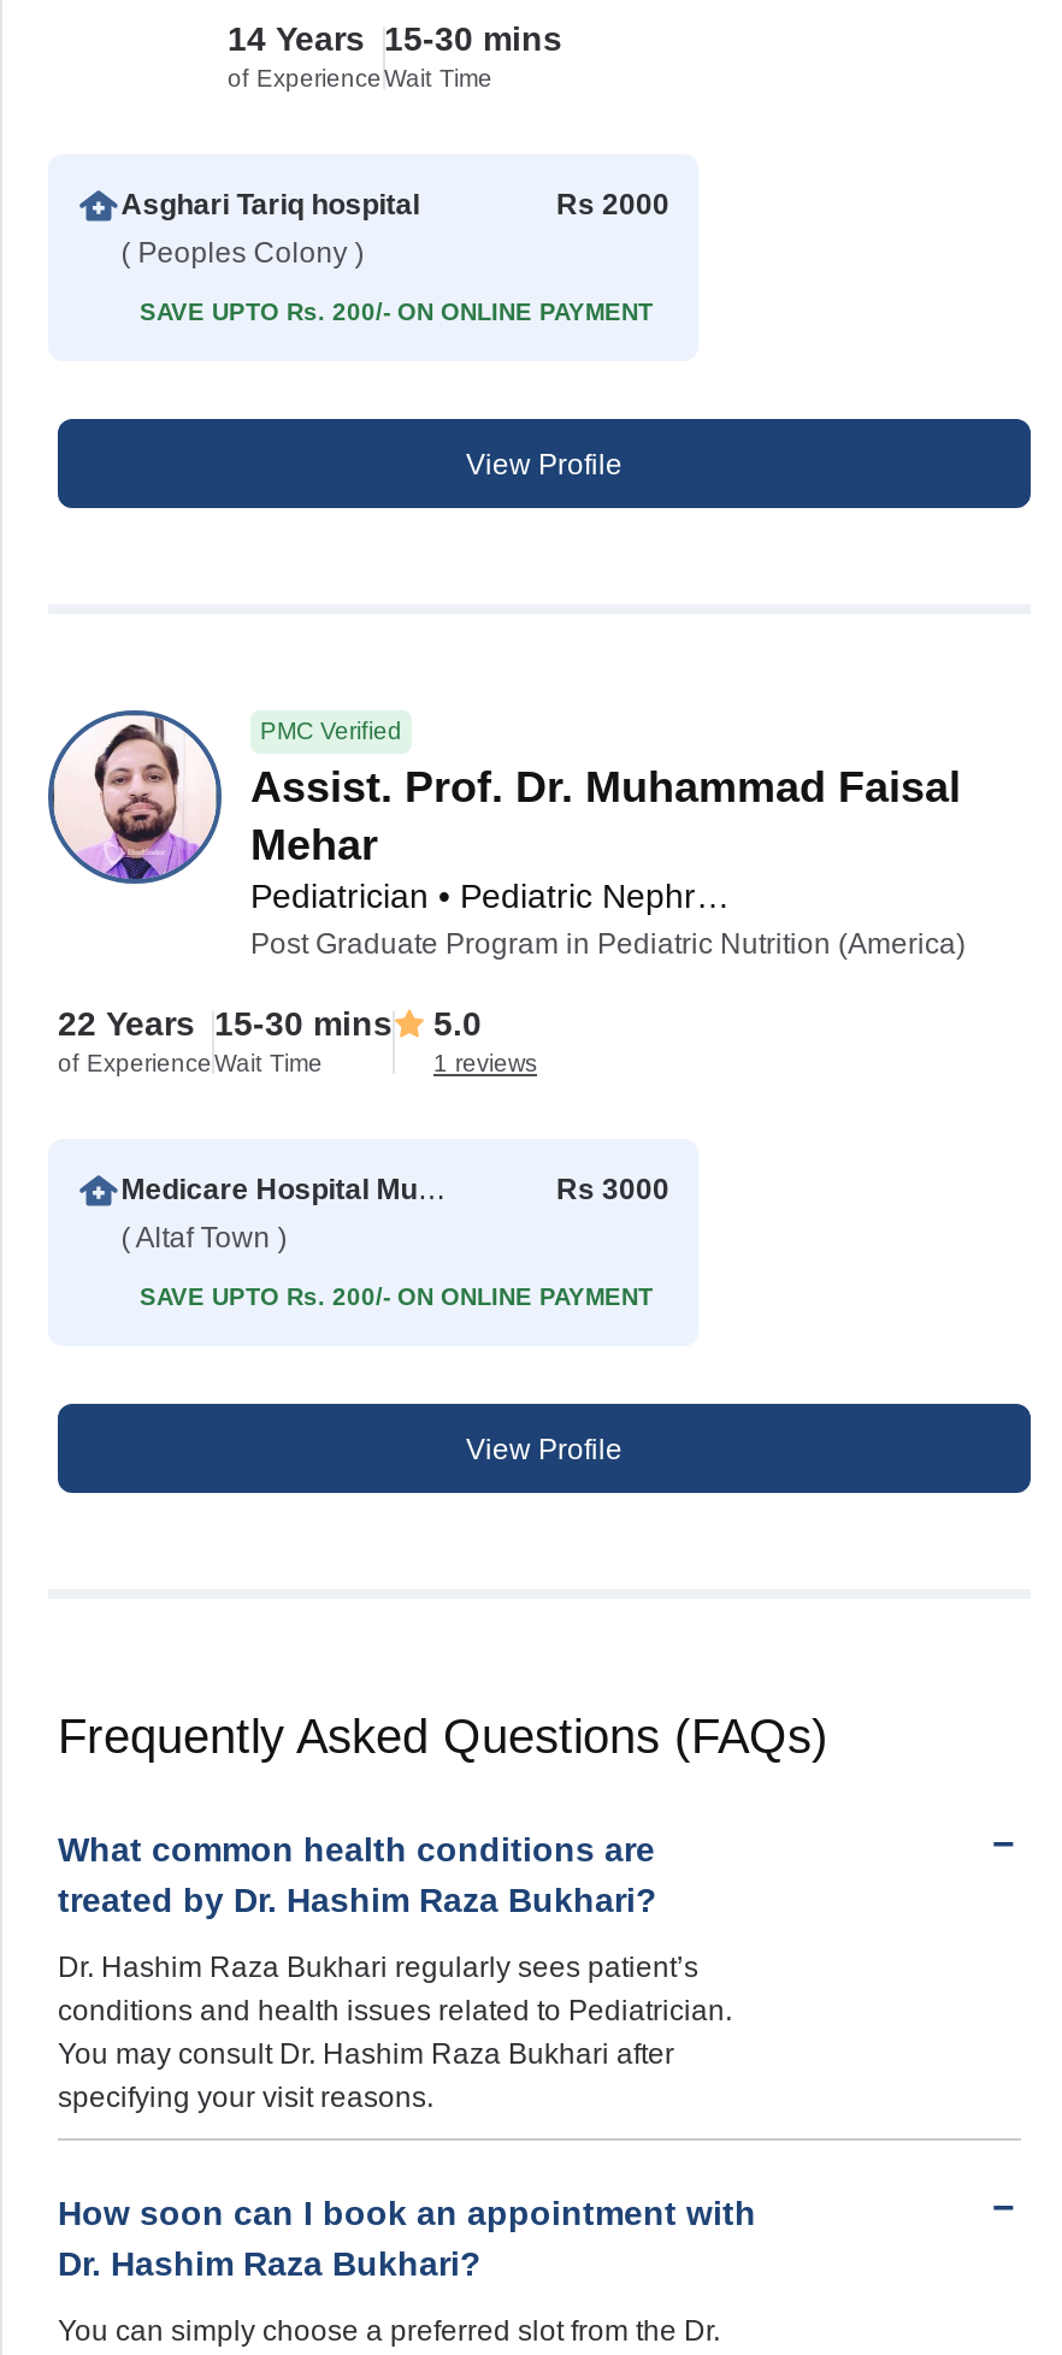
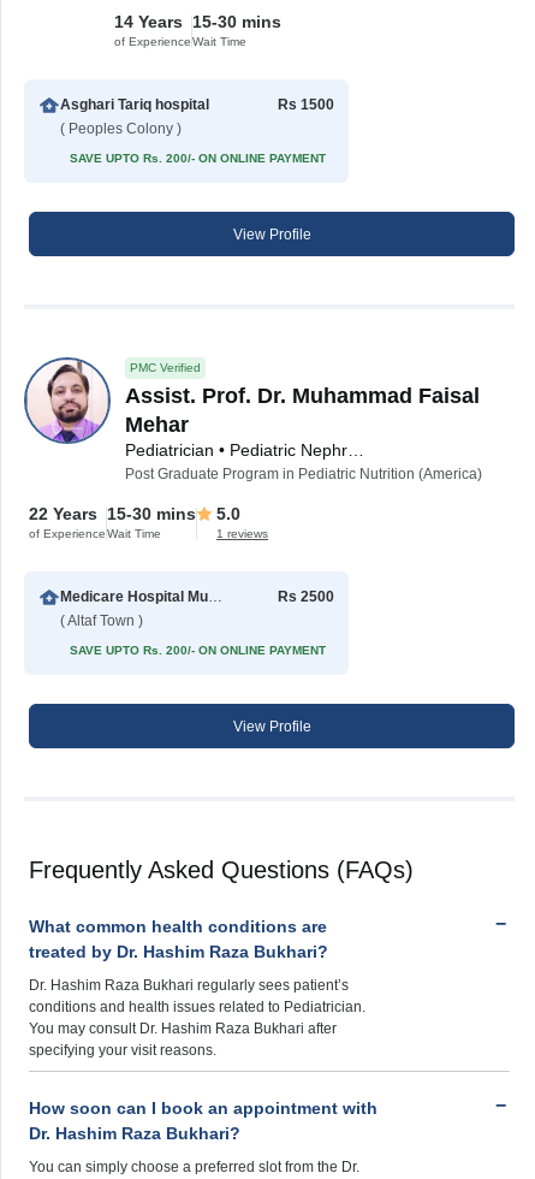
- Rs 2000
+ Rs 1500

- Rs 3000
+ Rs 2500
